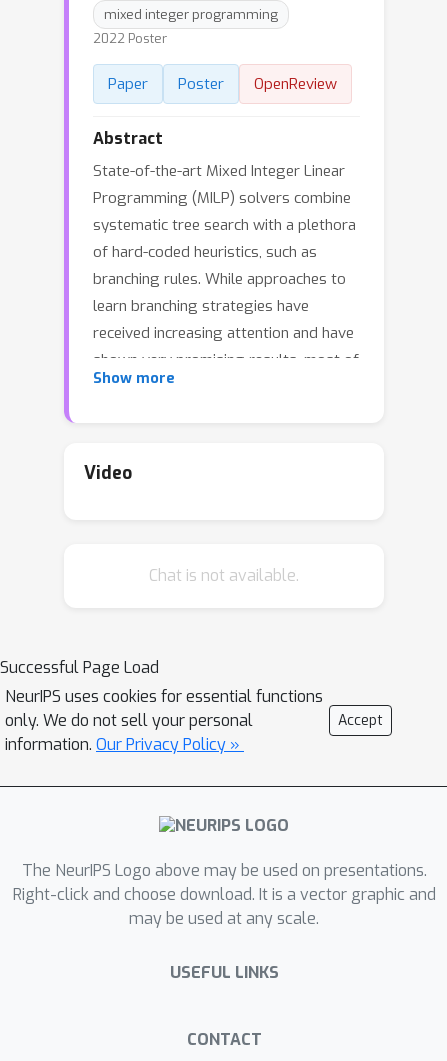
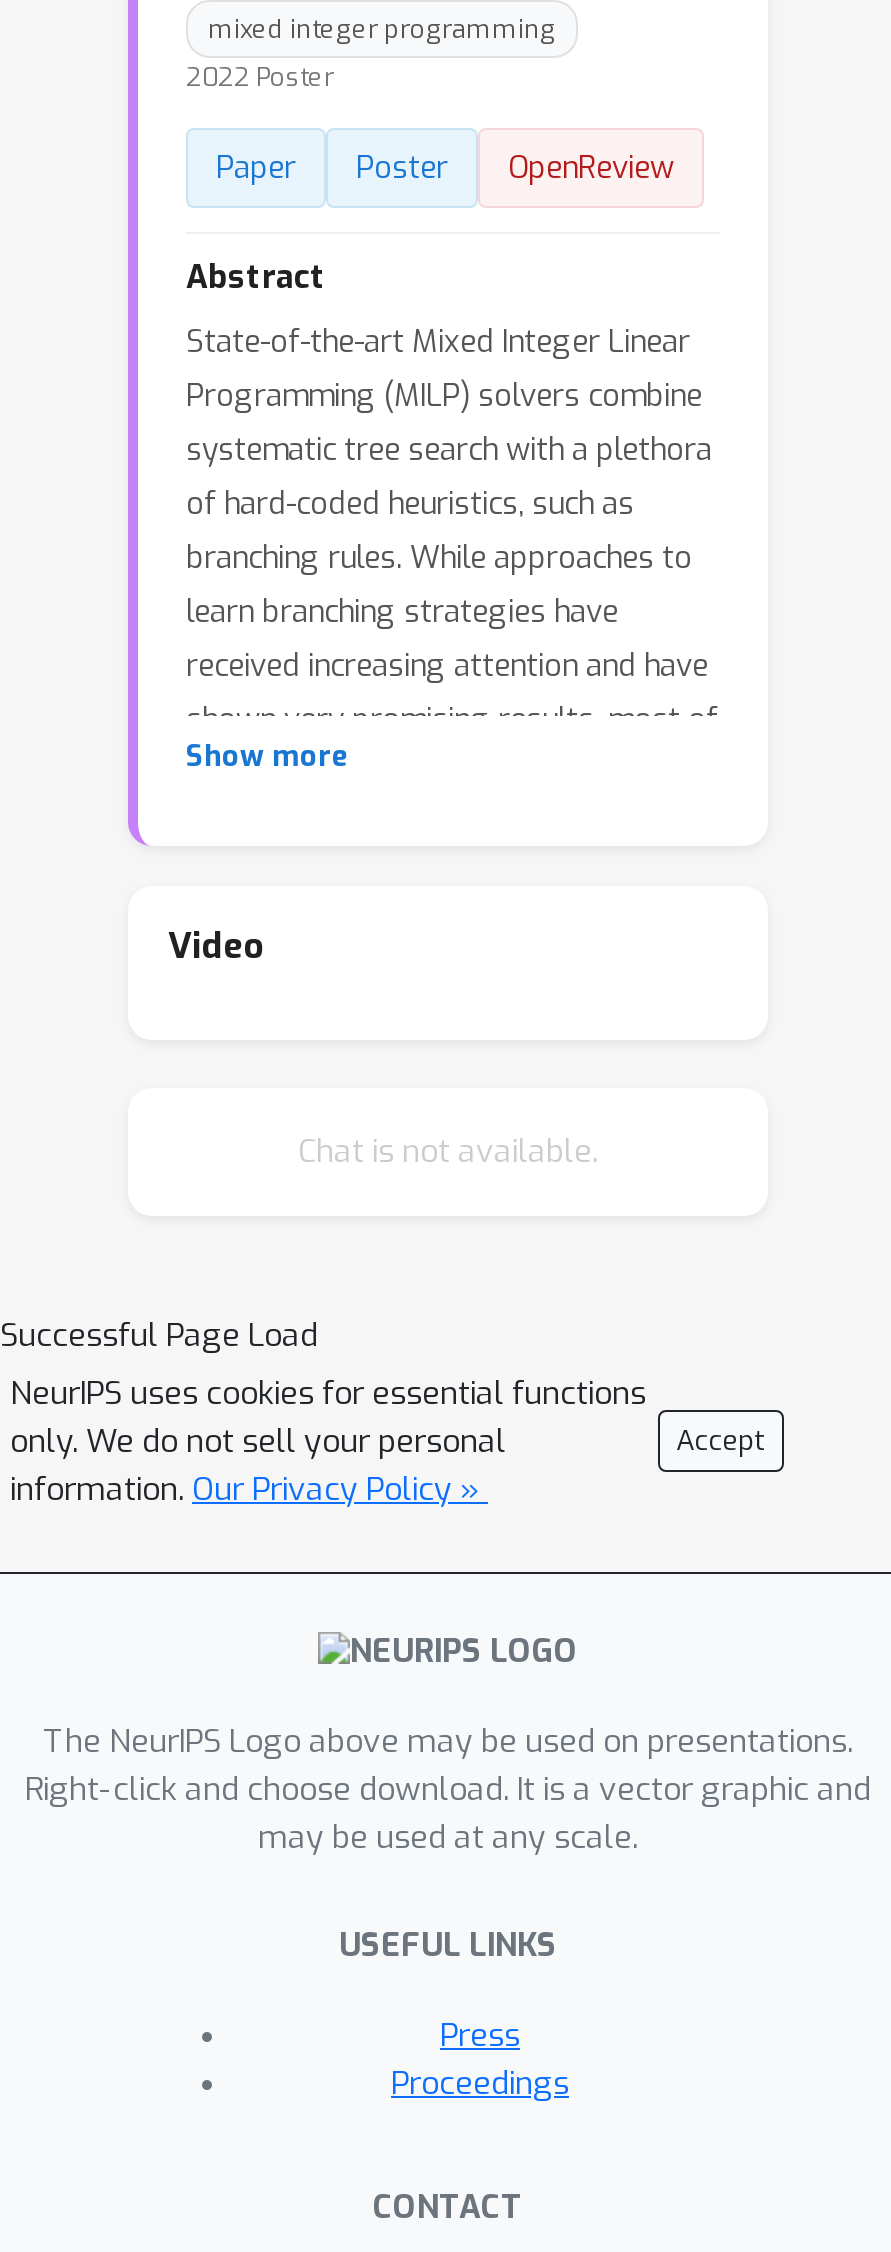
+ Press
+ Proceedings
